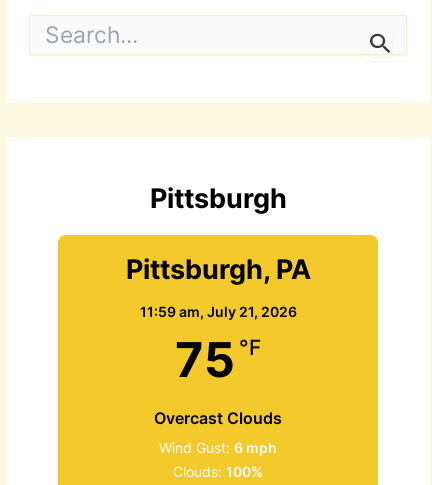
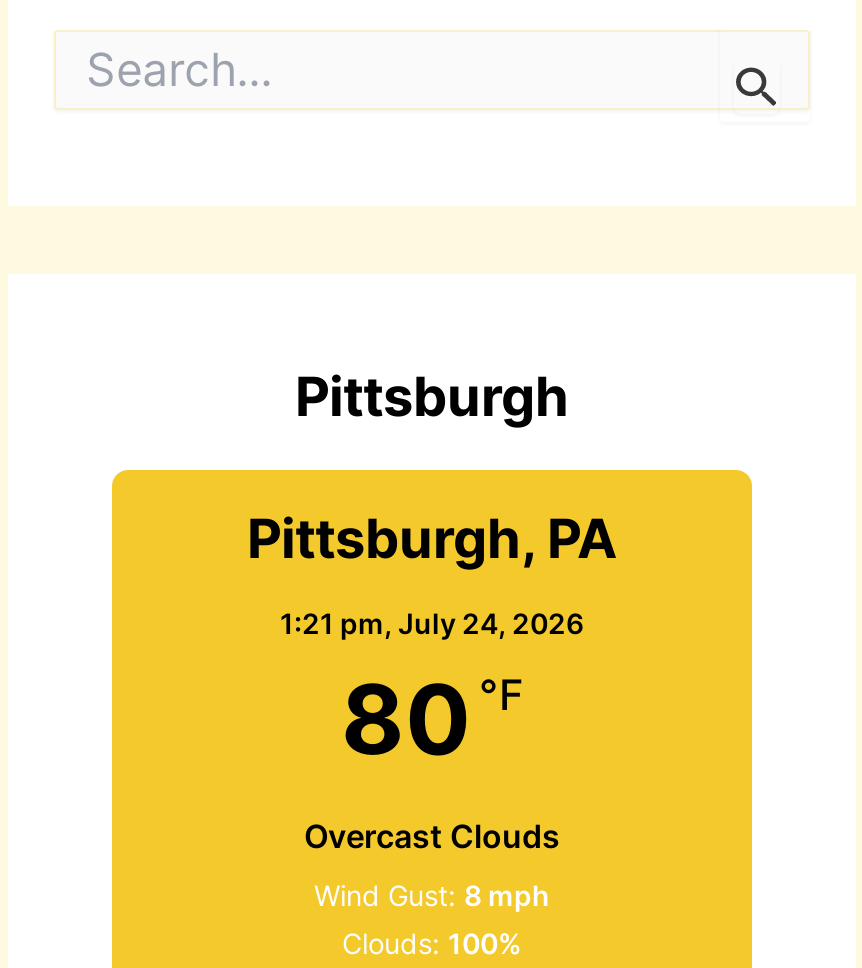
- 11:59 am, July 21, 2026
+ 1:21 pm, July 24, 2026

- 75 °F
+ 80 °F

- Wind Gust: 6 mph
+ Wind Gust: 8 mph
